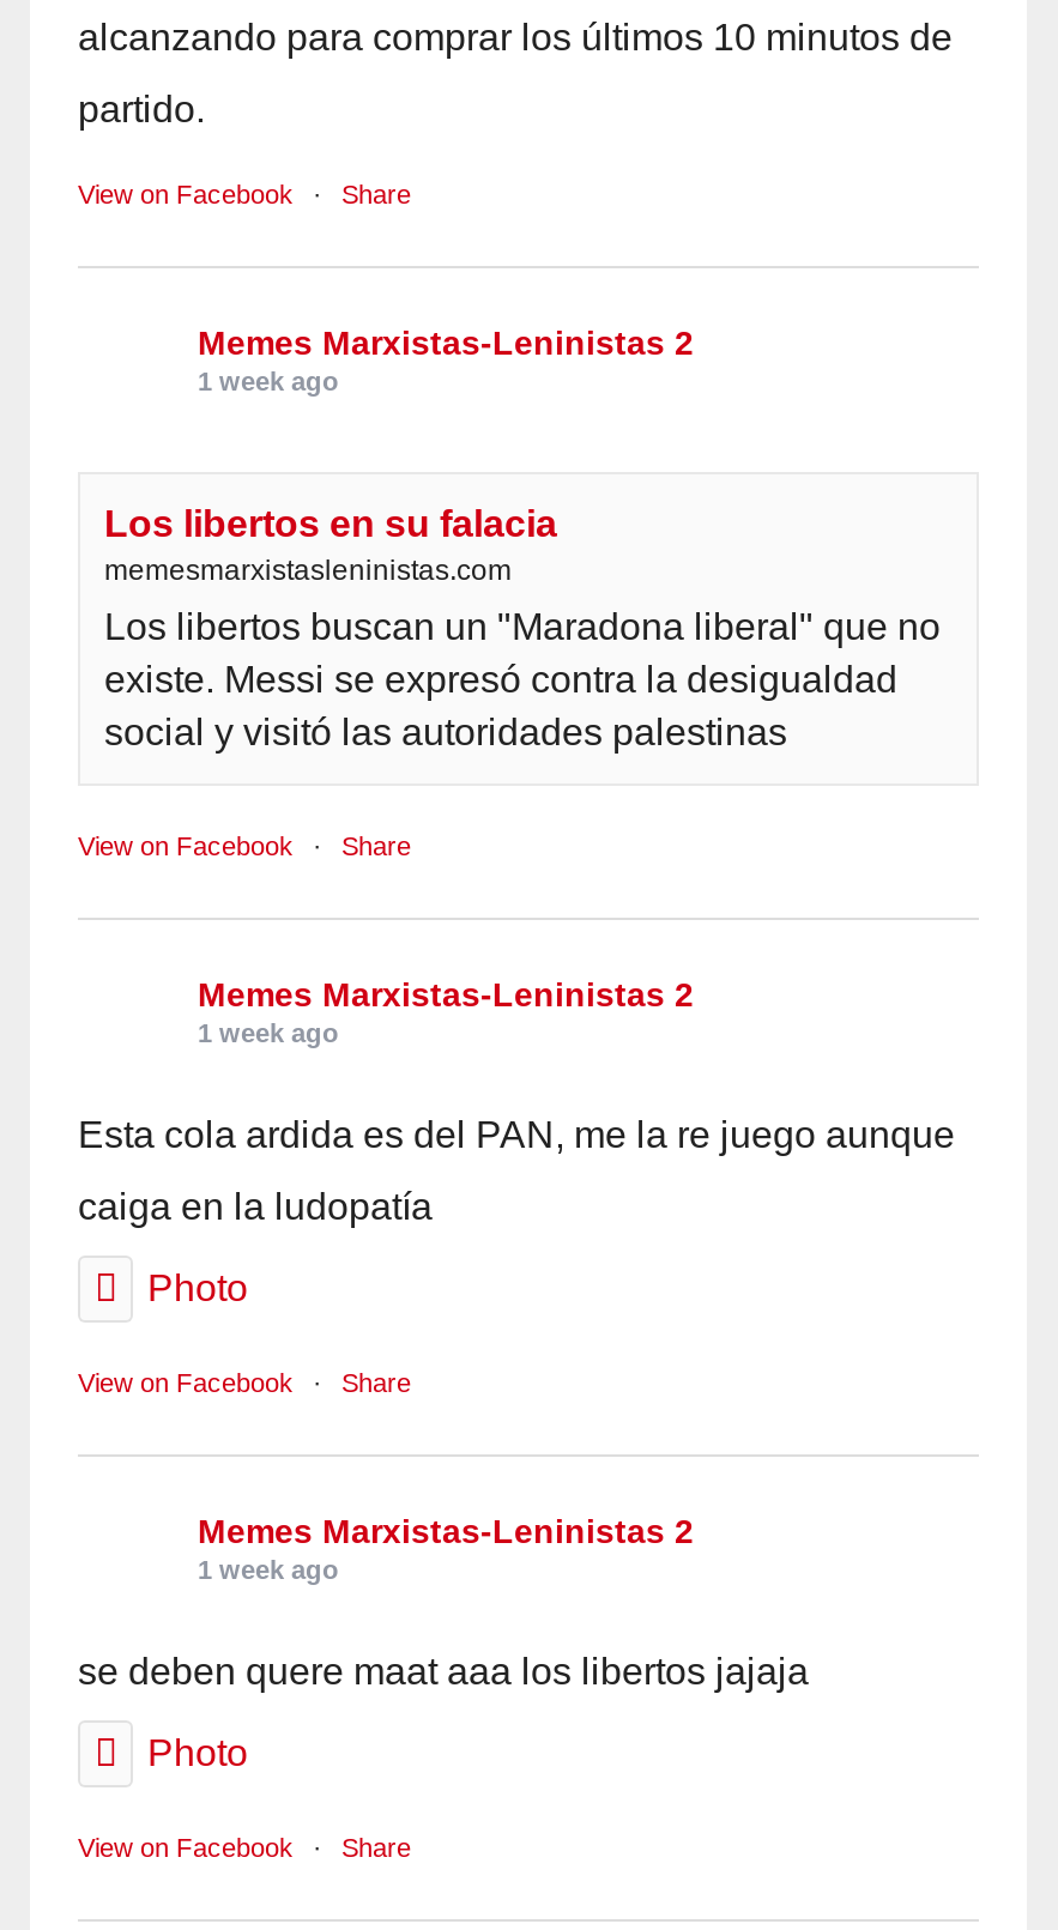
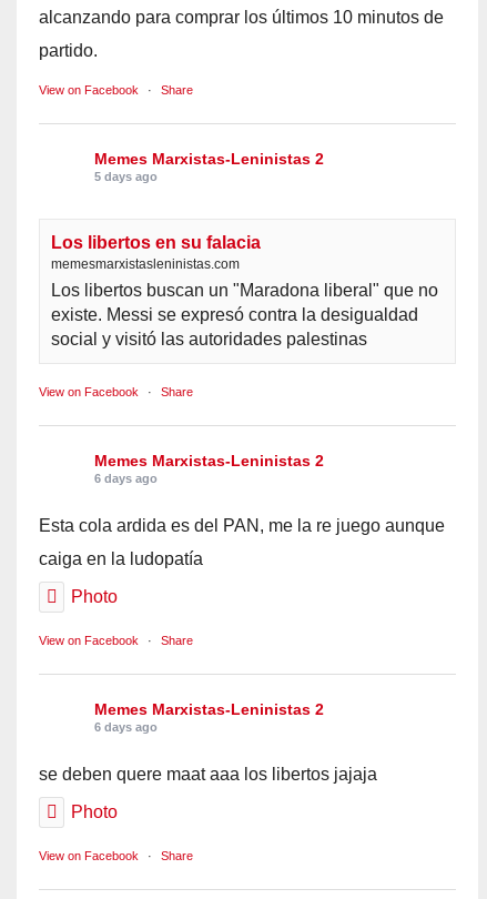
- 1 week ago
+ 5 days ago

- 1 week ago
+ 6 days ago

- 1 week ago
+ 6 days ago
